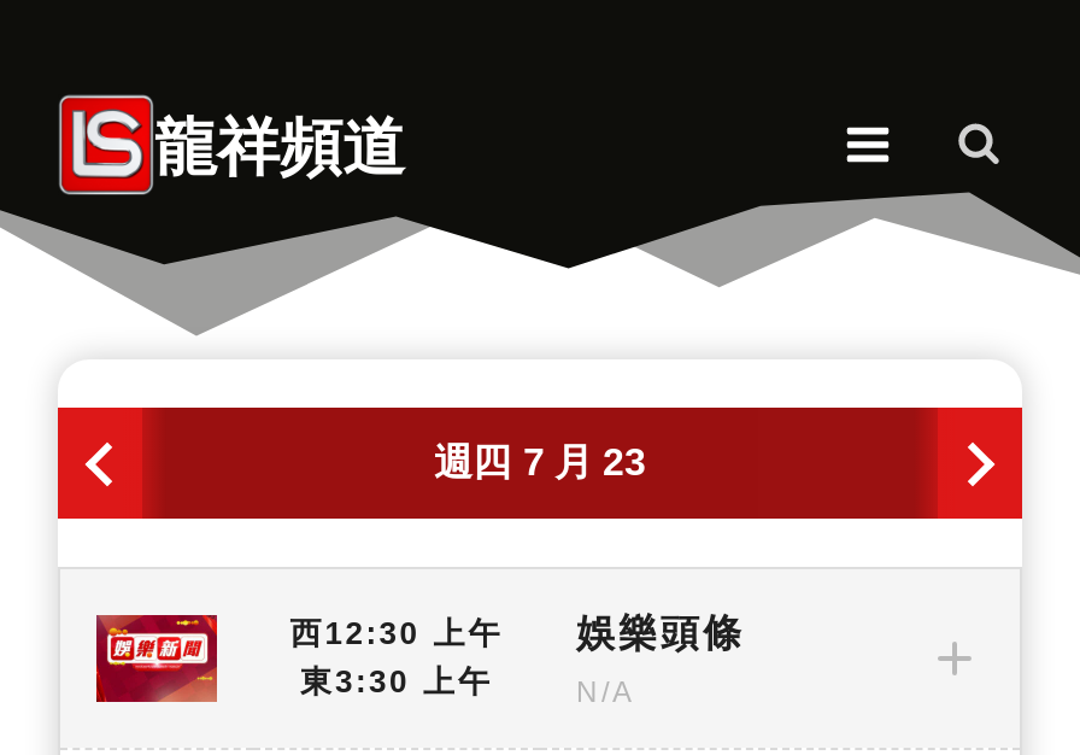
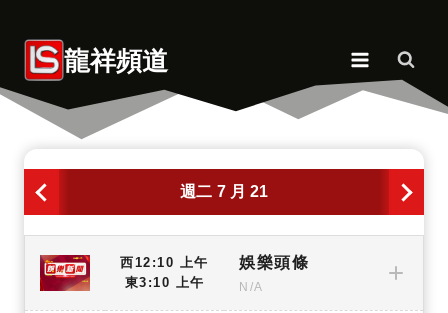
- 週四 7 月 23
+ 週二 7 月 21

- 西12:30 上午
+ 西12:10 上午

- 東3:30 上午
+ 東3:10 上午
